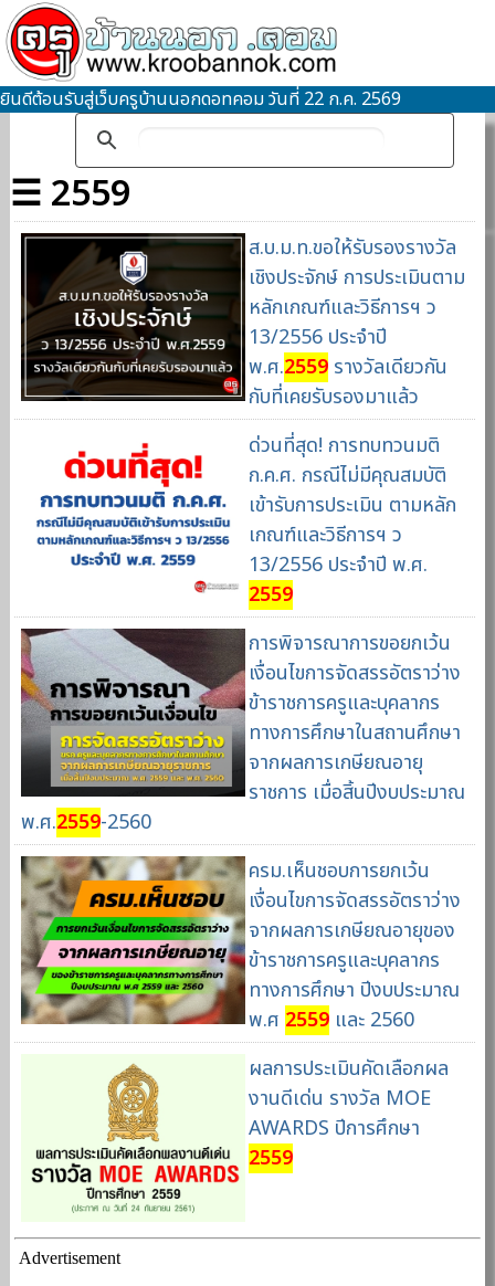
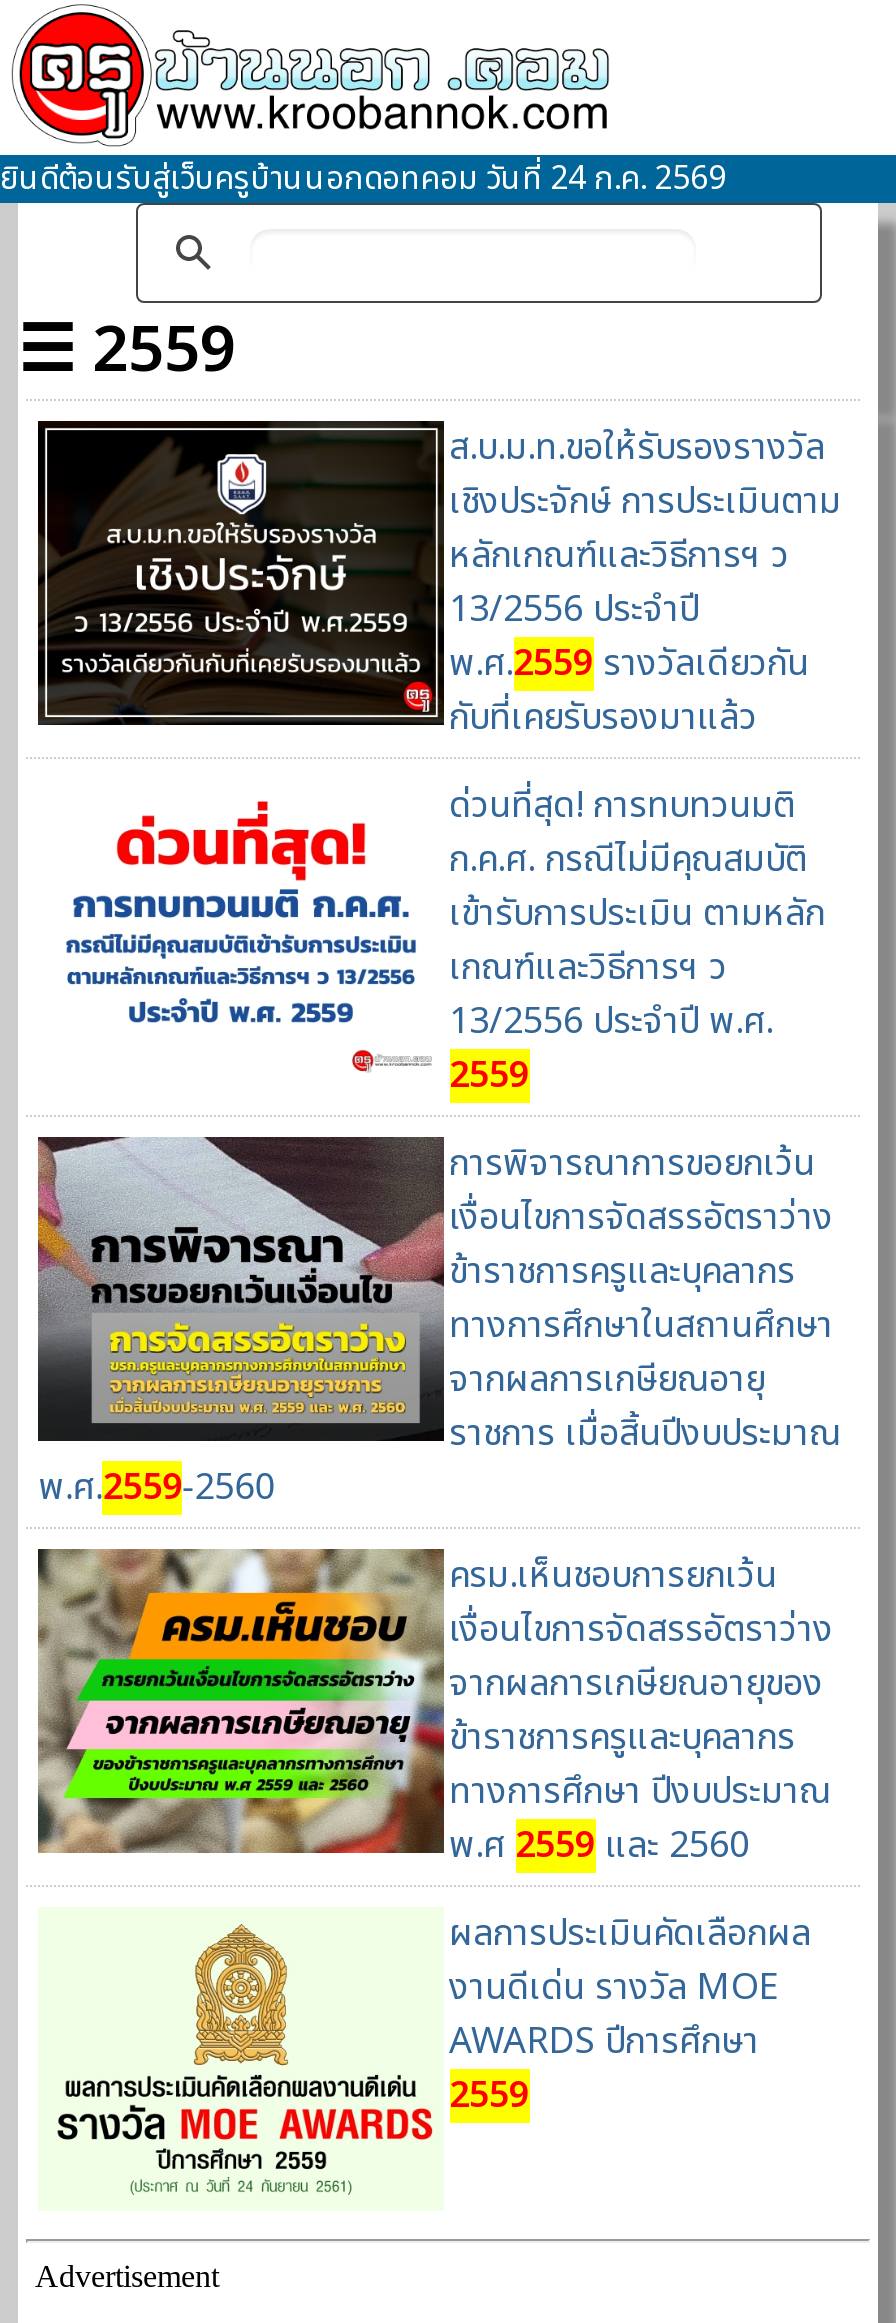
- ยินดีต้อนรับสู่เว็บครูบ้านนอกดอทคอม วันที่ 22 ก.ค. 2569
+ ยินดีต้อนรับสู่เว็บครูบ้านนอกดอทคอม วันที่ 24 ก.ค. 2569
